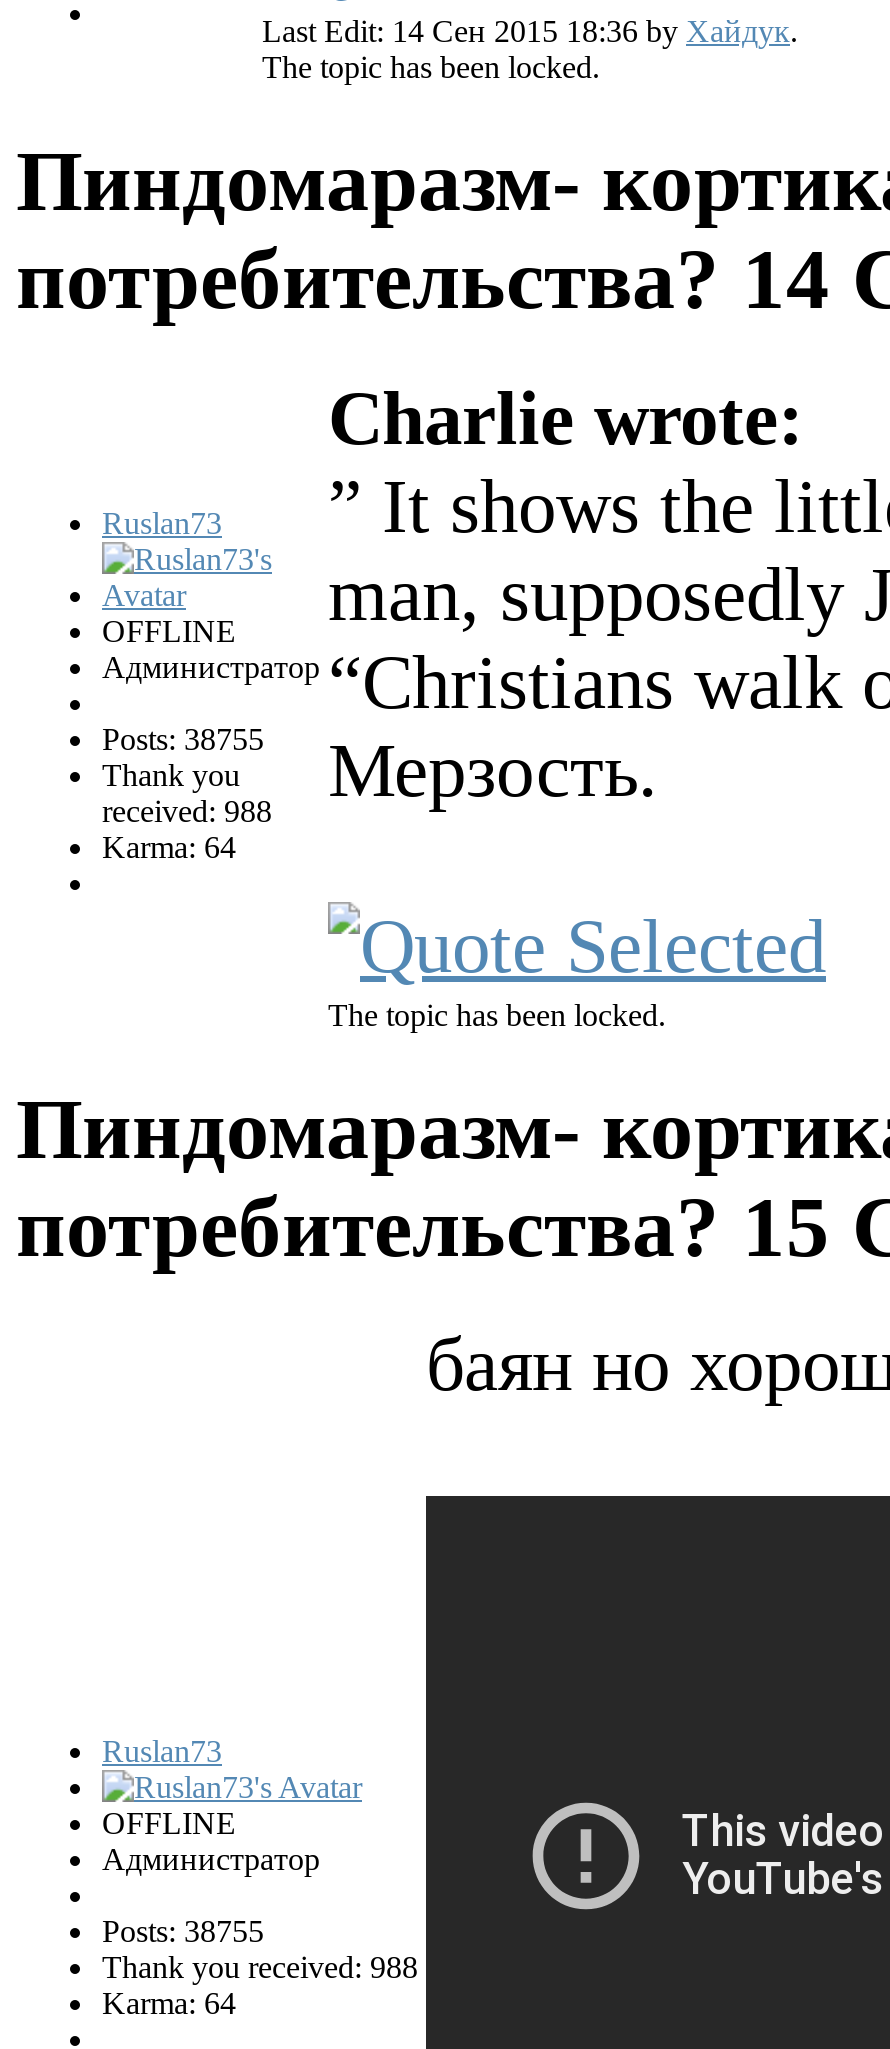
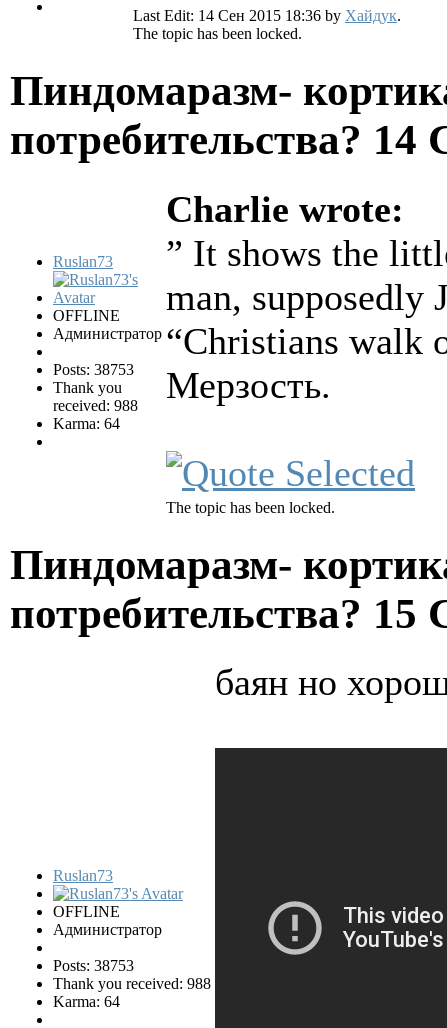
- Posts: 38755 received: 988 Мерзость.
+ Posts: 38753 received: 988 Мерзость.

- Posts: 38755
+ Posts: 38753
